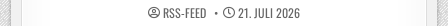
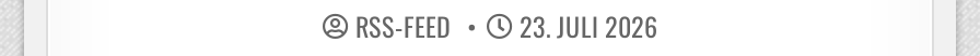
- RSS-FEED 21. JULI 2026
+ RSS-FEED 23. JULI 2026
